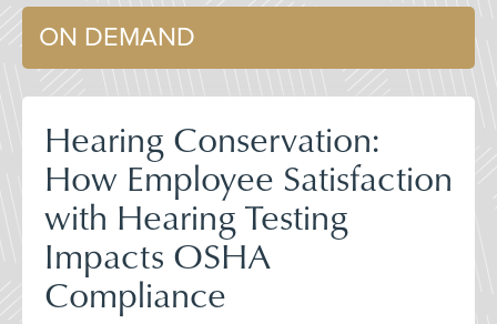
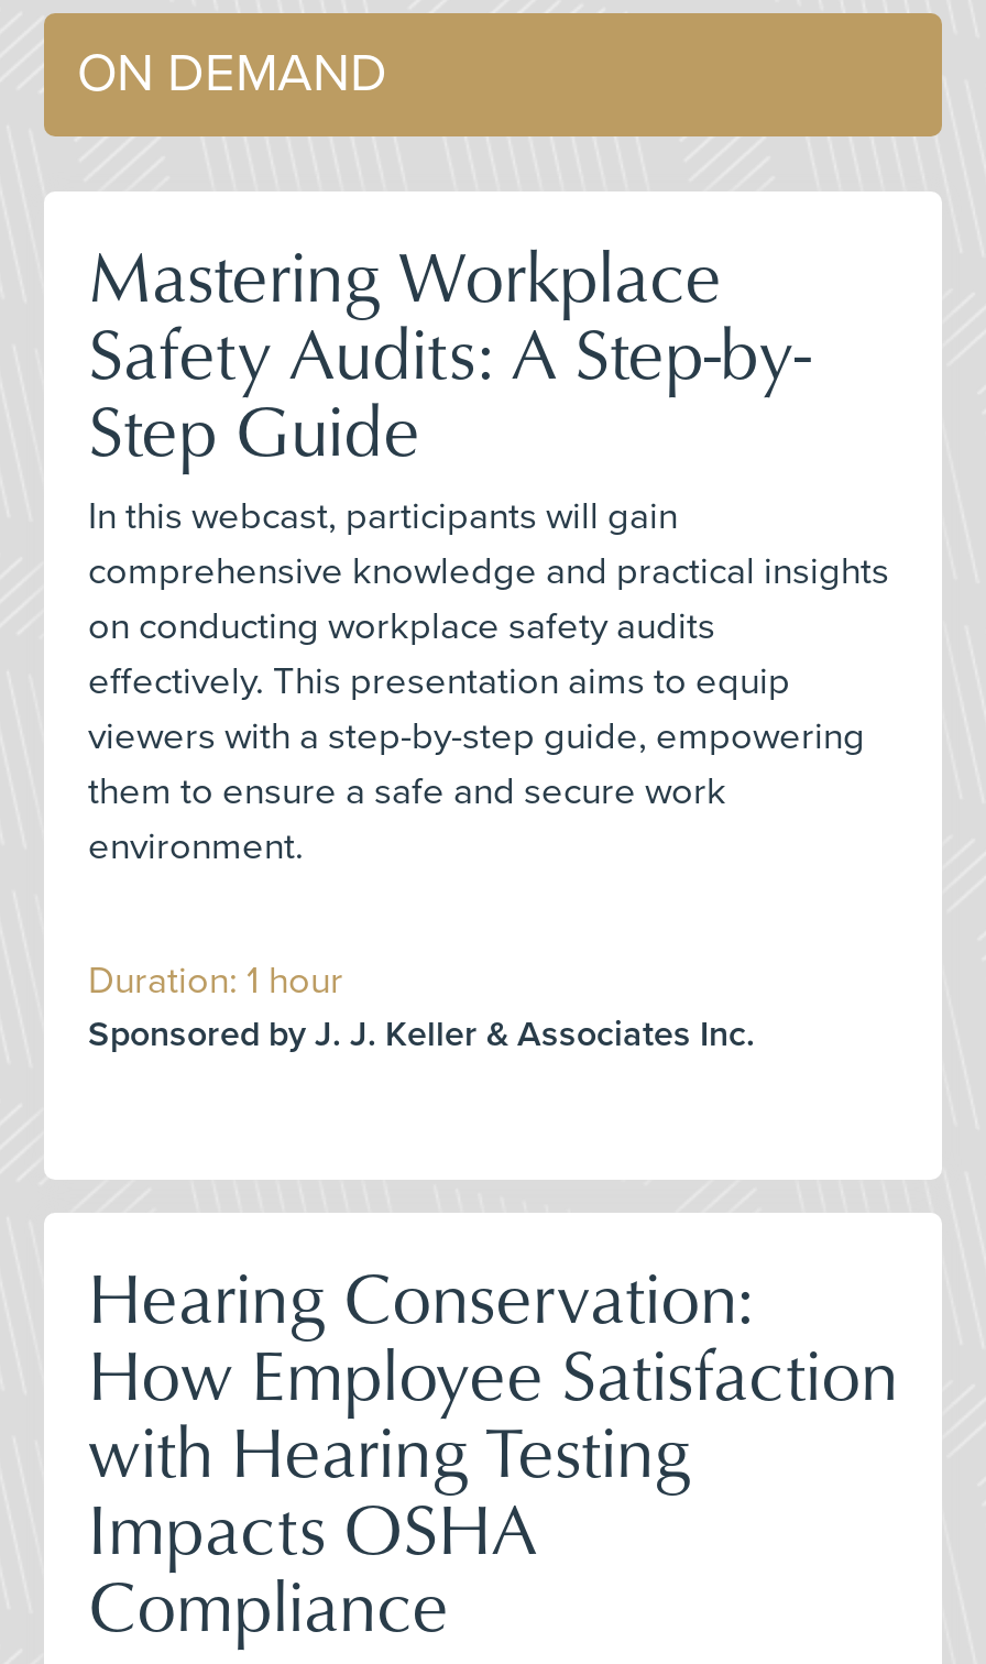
+ Mastering Workplace
+ Safety Audits: A Step-by-
+ Step Guide
+ In this webcast, participants will gain
+ comprehensive knowledge and practical insights
+ on conducting workplace safety audits
+ effectively. This presentation aims to equip
+ viewers with a step-by-step guide, empowering
+ them to ensure a safe and secure work
+ environment.
+ Duration: 1 hour
+ Sponsored by J. J. Keller & Associates Inc.
